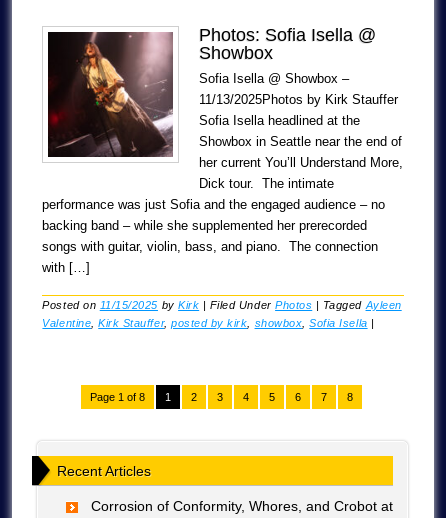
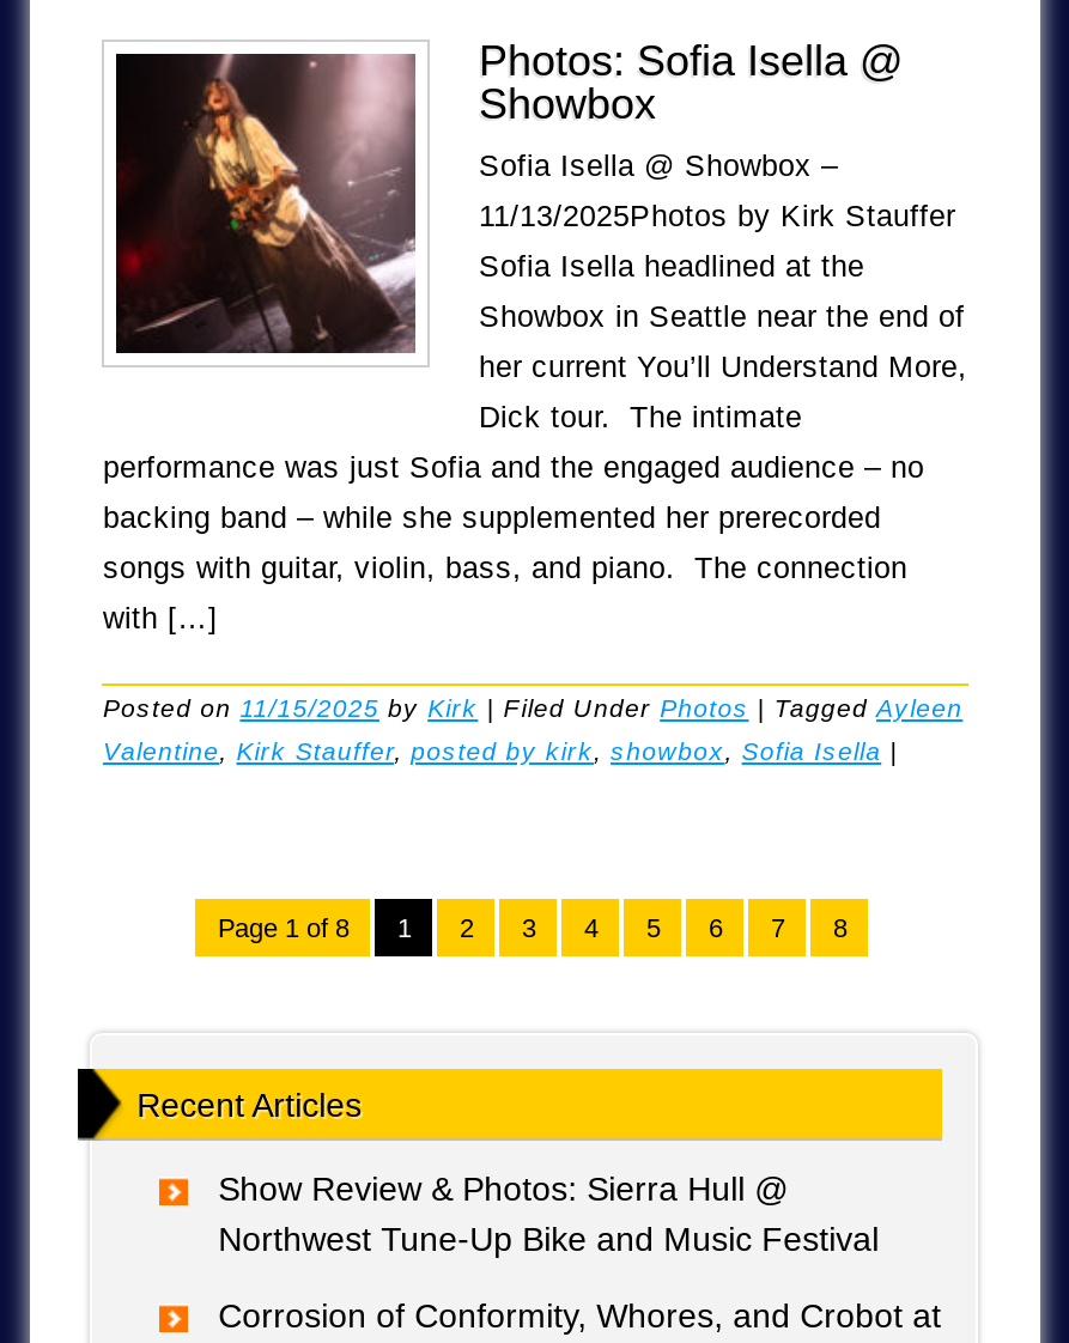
+ Show Review & Photos: Sierra Hull @
+ Northwest Tune-Up Bike and Music Festival
